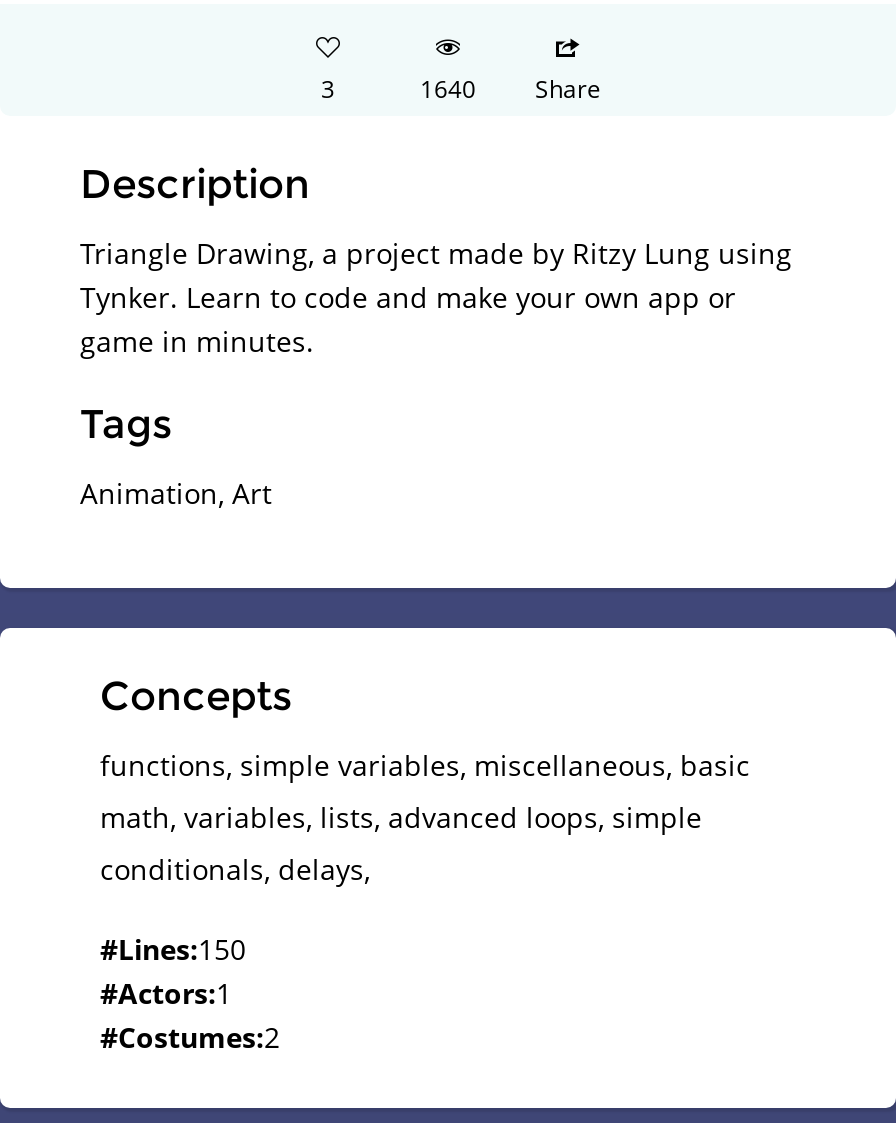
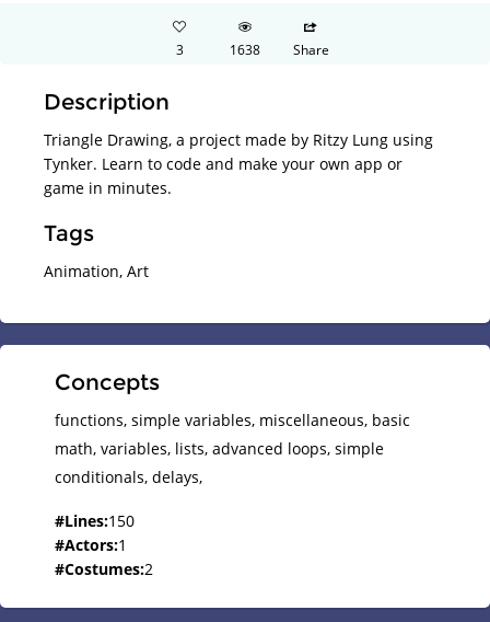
- 1640 Share
+ 1638 Share
